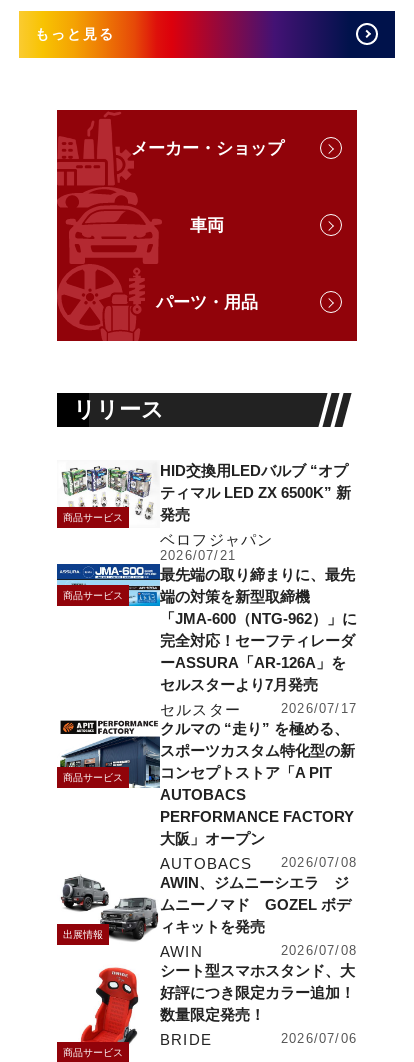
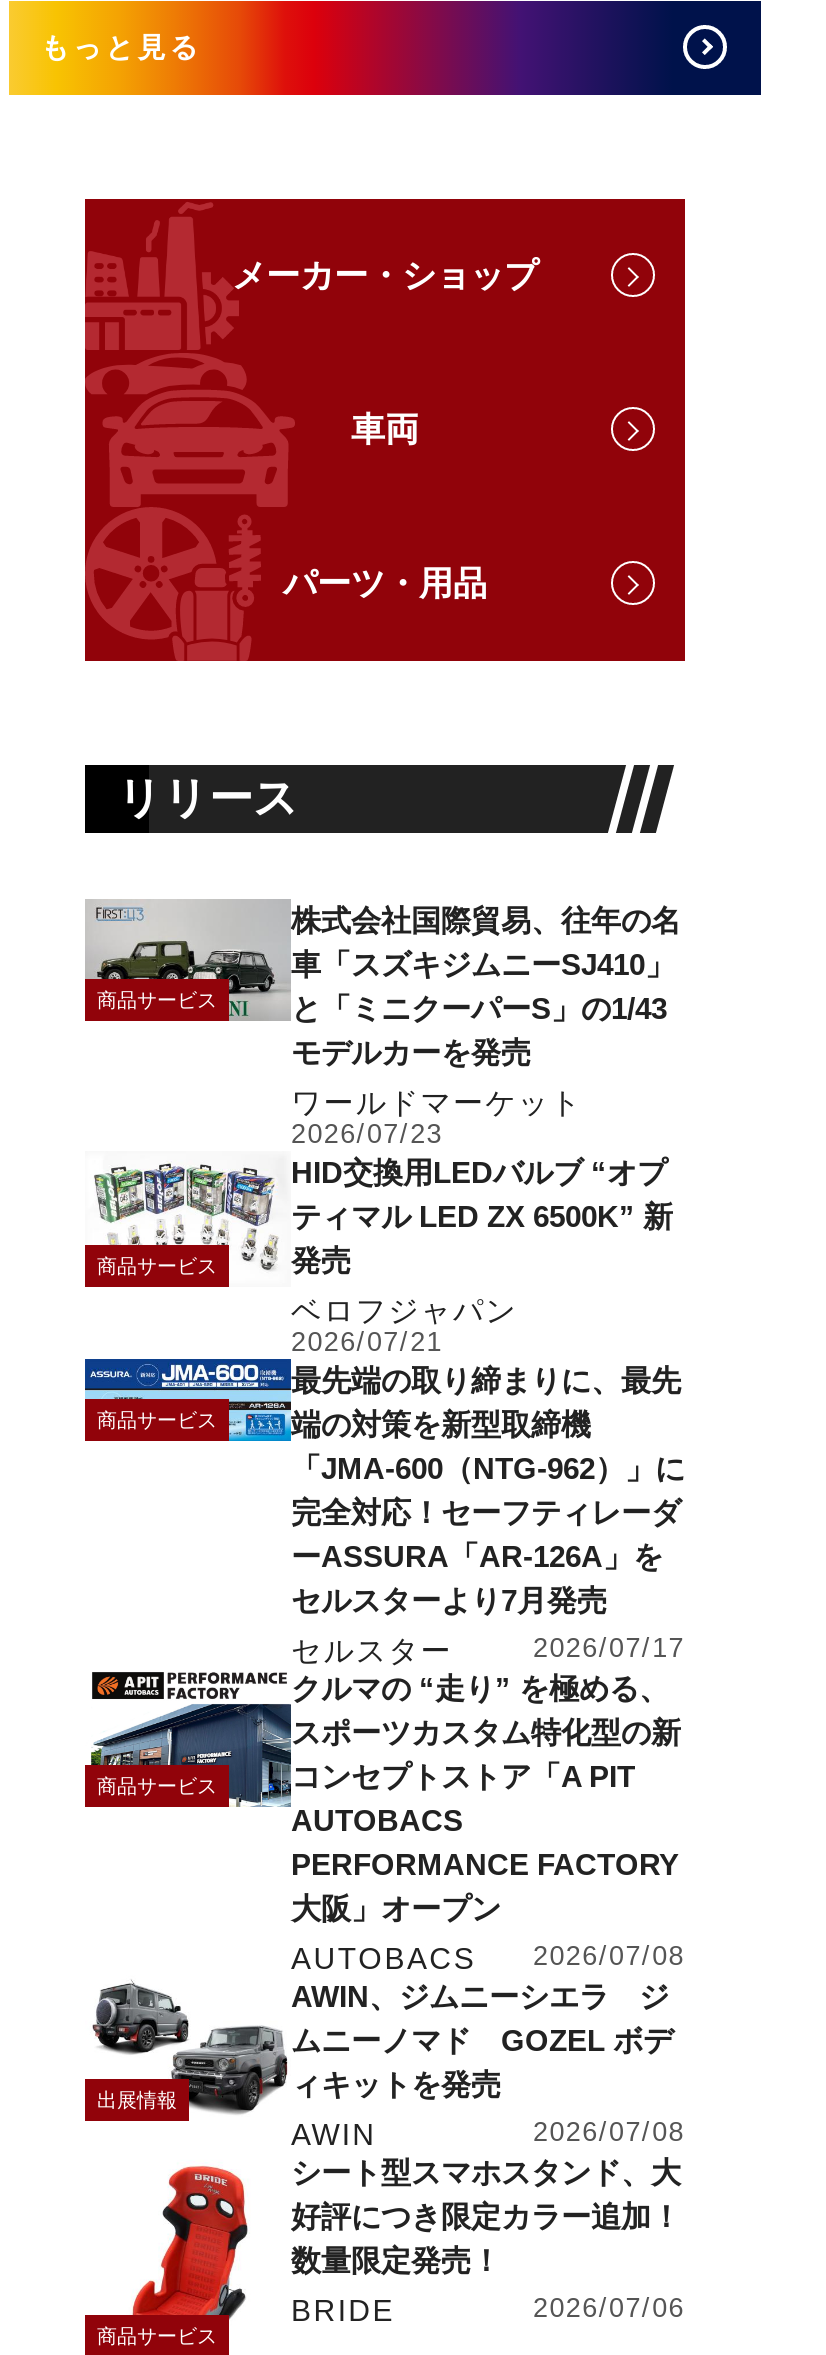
+ [image]
+ 商品サービス

+ 株式会社国際貿易、往年の名
+ 車「スズキジムニーSJ410」
+ と「ミニクーパーS」の1/43
+ モデルカーを発売
+ ワールドマーケット
+ 2026/07/23
